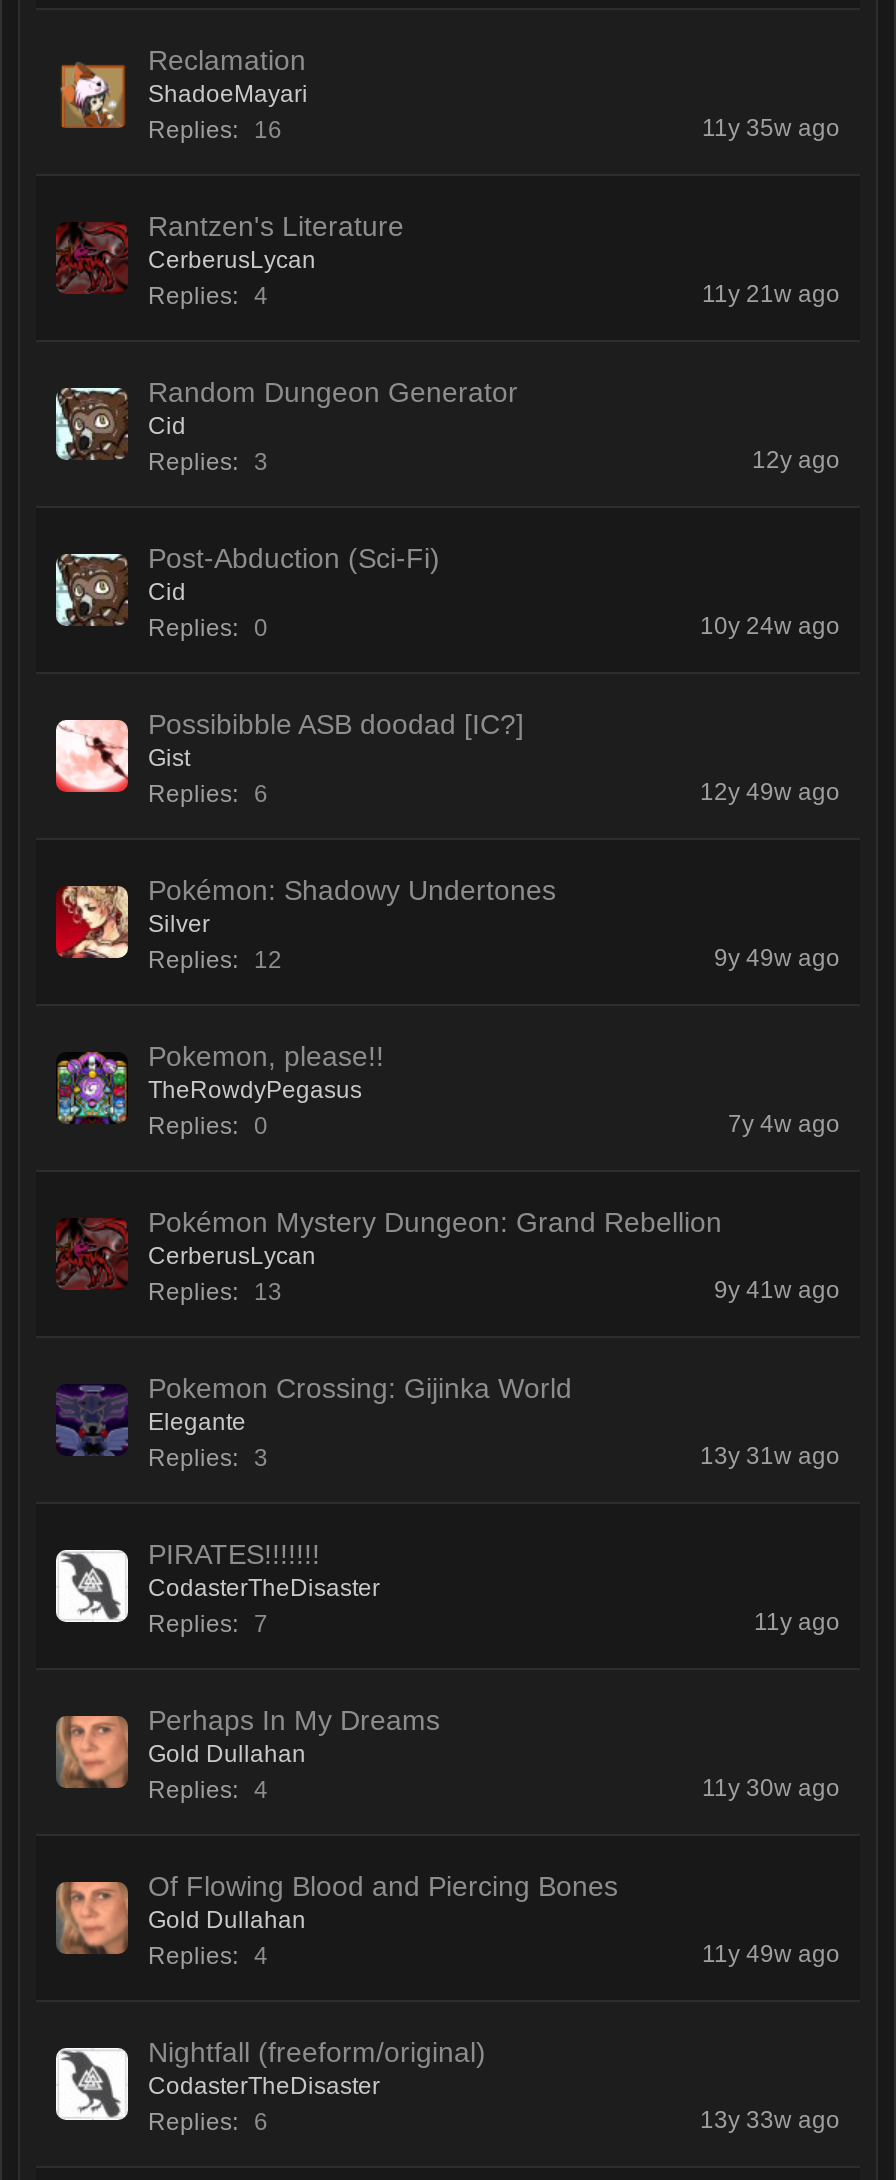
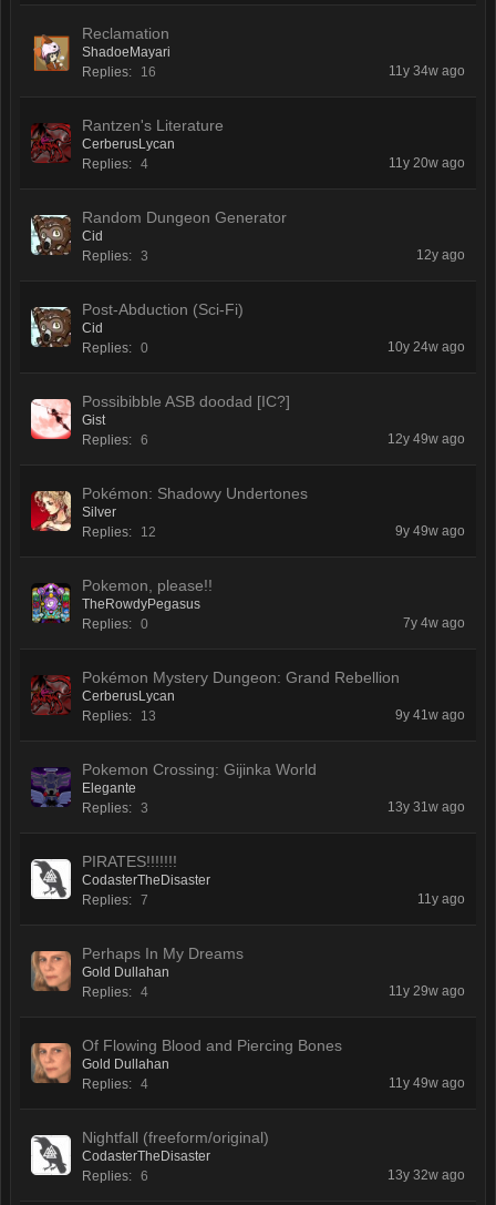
- 11y 35w ago
+ 11y 34w ago

- 11y 21w ago
+ 11y 20w ago

- 11y 30w ago
+ 11y 29w ago

- 13y 33w ago
+ 13y 32w ago
